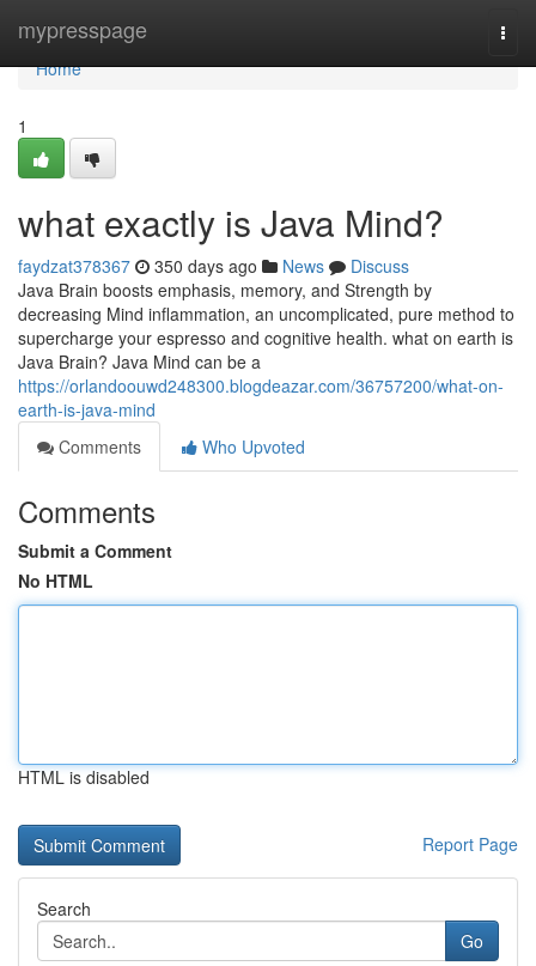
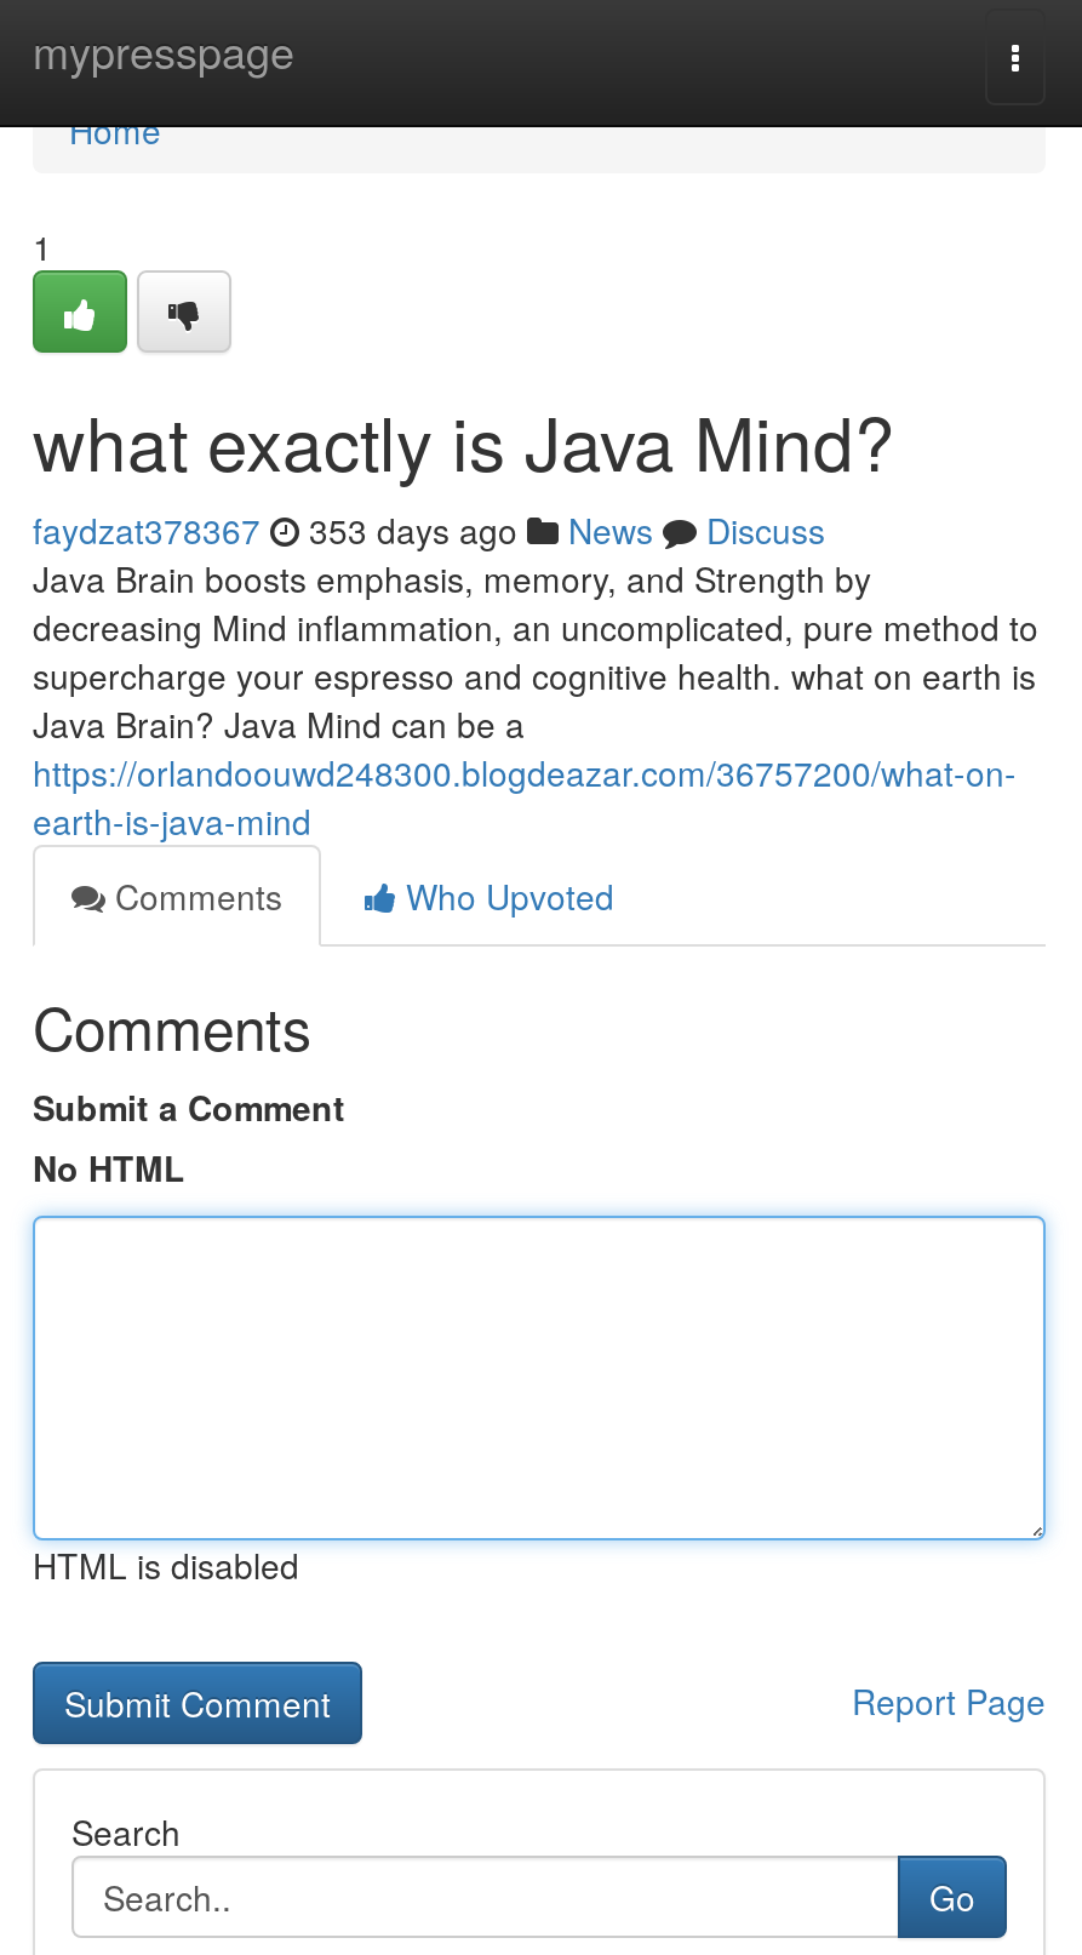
- faydzat378367 350 days ago News Discuss
+ faydzat378367 353 days ago News Discuss
